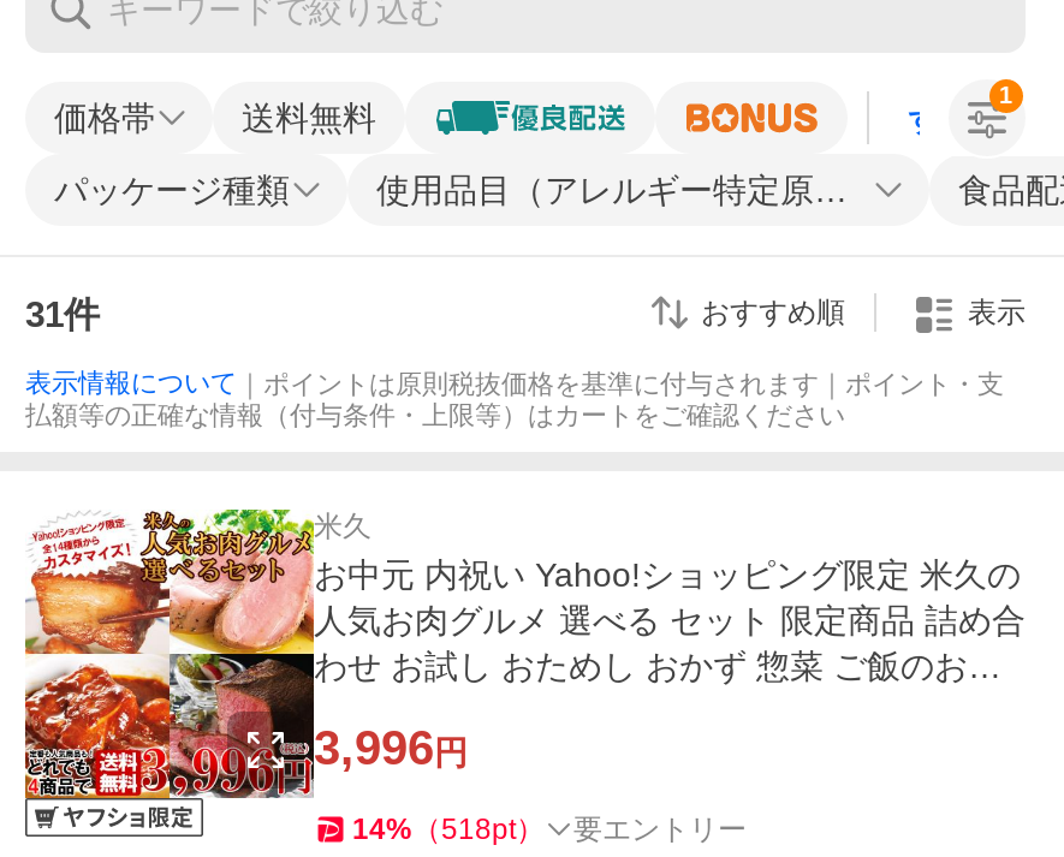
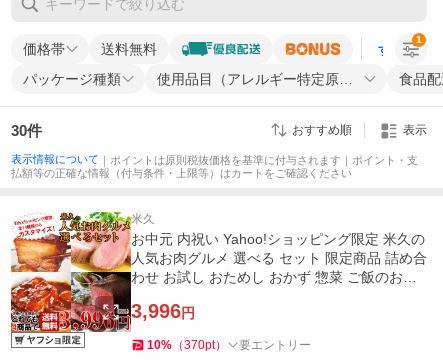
- 31件
+ 30件

- 14%（518pt） 要エントリー
+ 10%（370pt） 要エントリー
